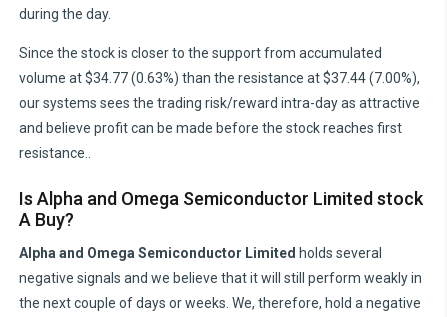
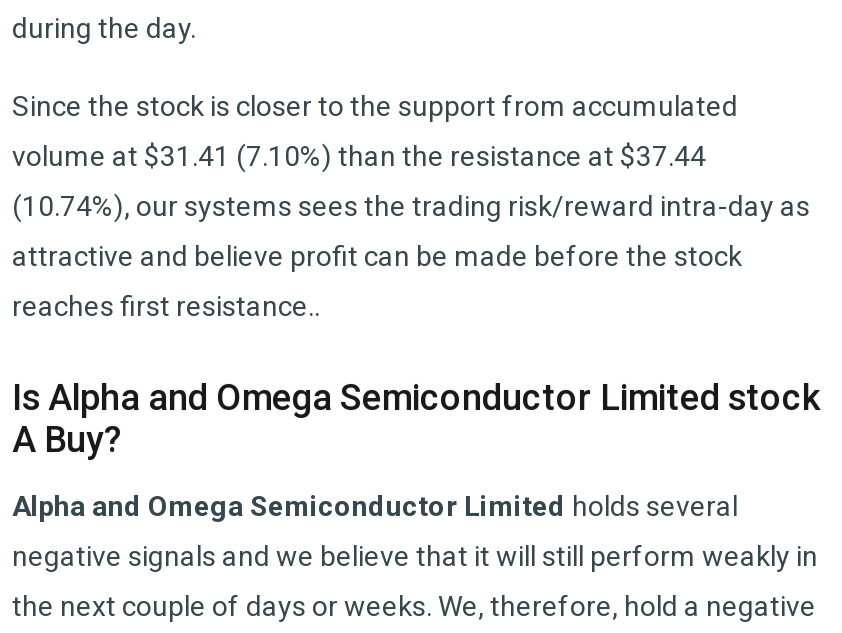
- volume at $34.77 (0.63%) than the resistance at $37.44 (7.00%),
+ volume at $31.41 (7.10%) than the resistance at $37.44

- our systems sees the trading risk/reward intra-day as attractive
+ (10.74%), our systems sees the trading risk/reward intra-day as

- and believe profit can be made before the stock reaches first
+ attractive and believe profit can be made before the stock

- resistance..
+ reaches first resistance..
